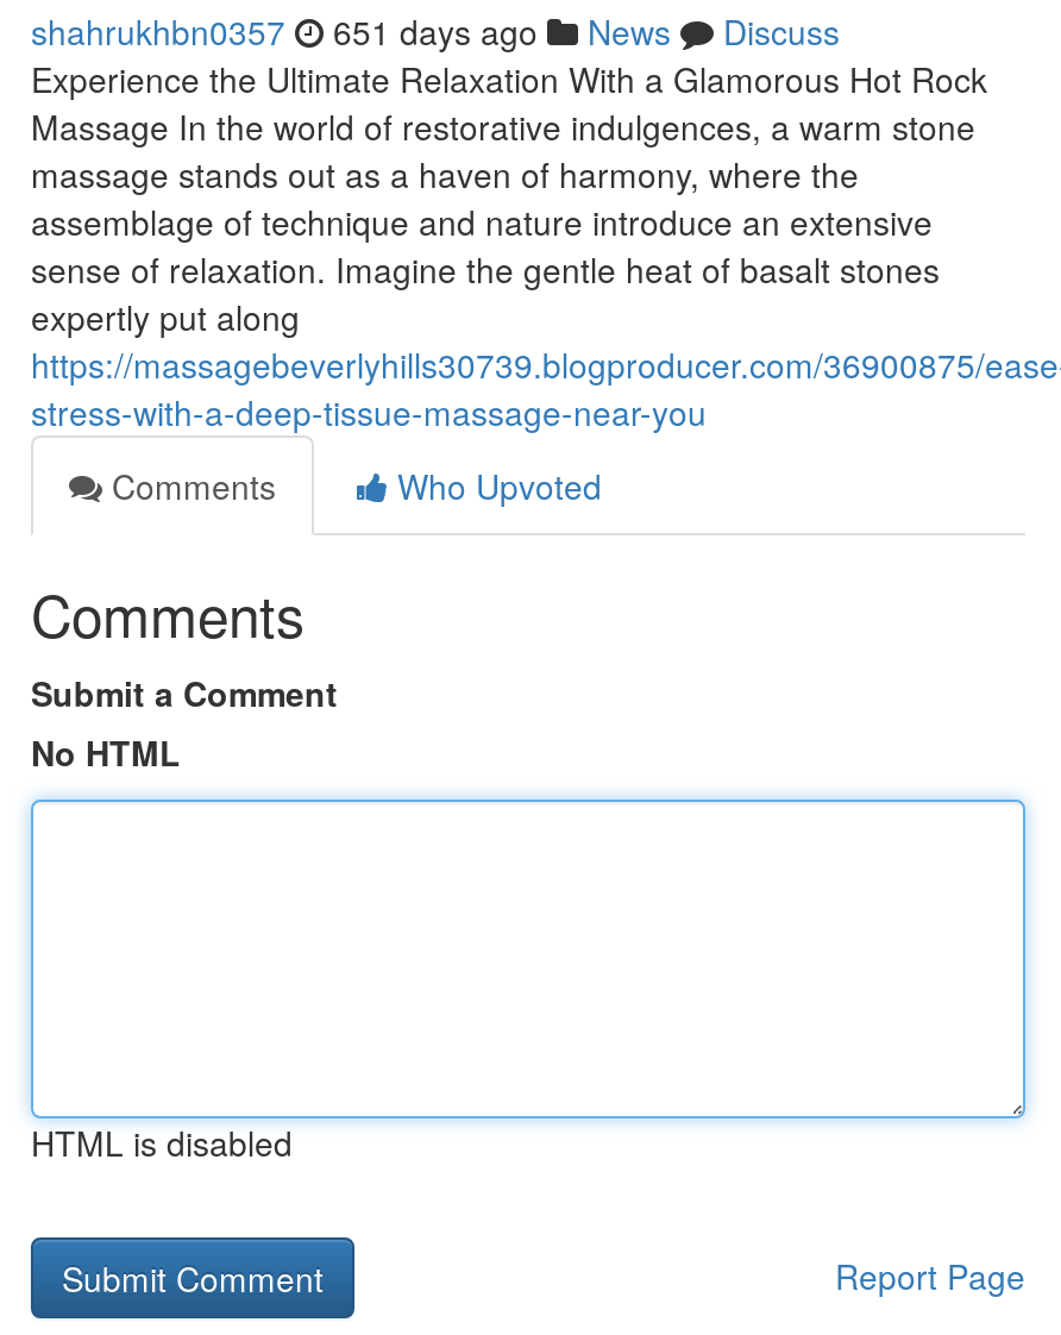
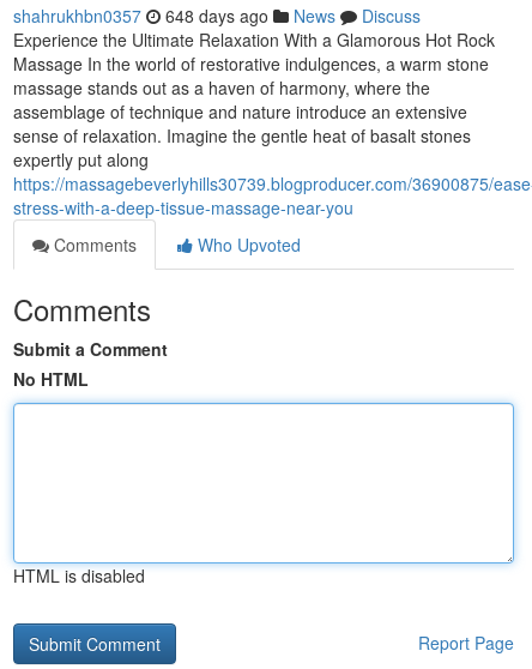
- shahrukhbn0357 651 days ago News Discuss
+ shahrukhbn0357 648 days ago News Discuss
